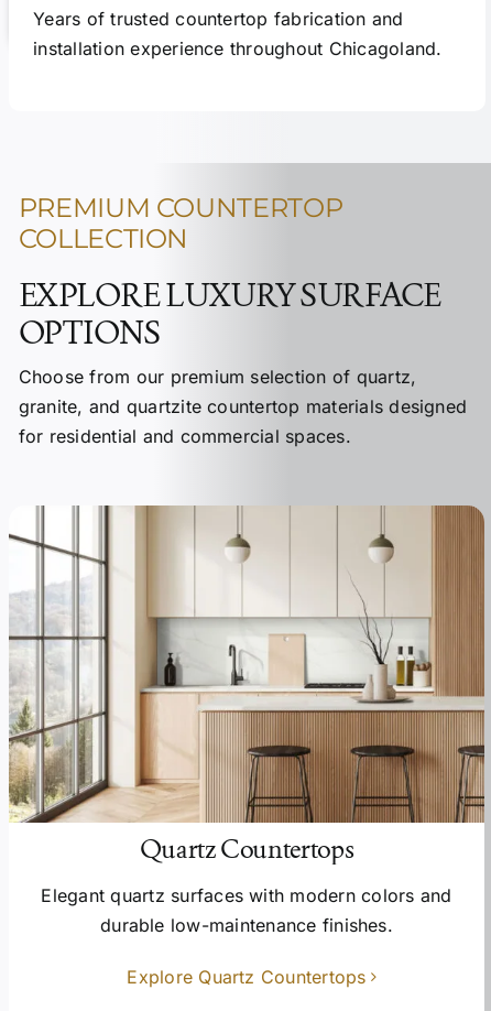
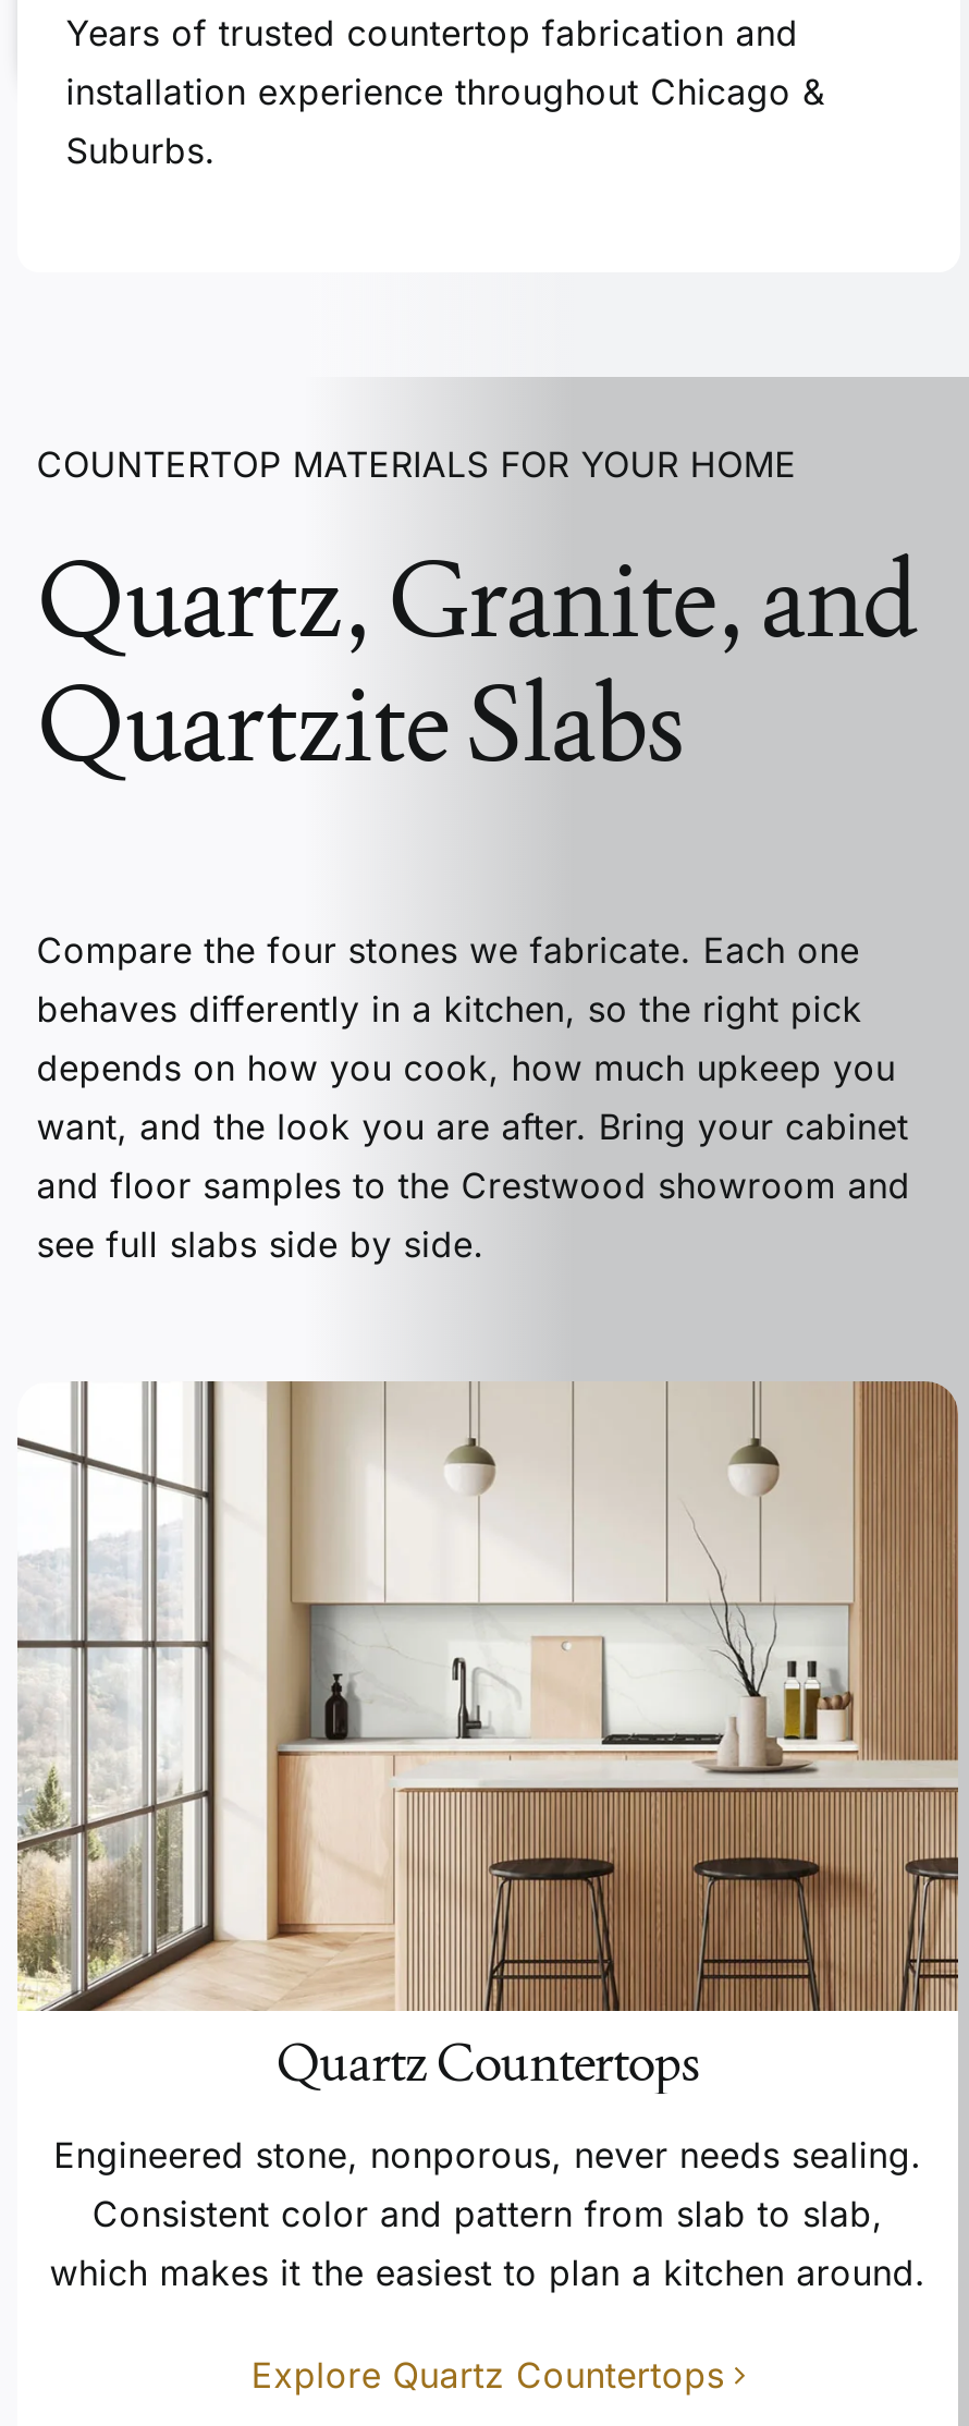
- installation experience throughout Chicagoland.
+ installation experience throughout Chicago &
+ Suburbs.

- PREMIUM COUNTERTOP
- COLLECTION
+ COUNTERTOP MATERIALS FOR YOUR HOME
+ Quartz, Granite, and
+ Quartzite Slabs

- EXPLORE LUXURY SURFACE
- OPTIONS
- Choose from our premium selection of quartz,
- granite, and quartzite countertop materials designed
- for residential and commercial spaces.
+ Compare the four stones we fabricate. Each one
+ behaves differently in a kitchen, so the right pick
+ depends on how you cook, how much upkeep you
+ want, and the look you are after. Bring your cabinet
+ and floor samples to the Crestwood showroom and
+ see full slabs side by side.

- Elegant quartz surfaces with modern colors and
- durable low-maintenance finishes.
+ Engineered stone, nonporous, never needs sealing.
+ Consistent color and pattern from slab to slab,
+ which makes it the easiest to plan a kitchen around.
